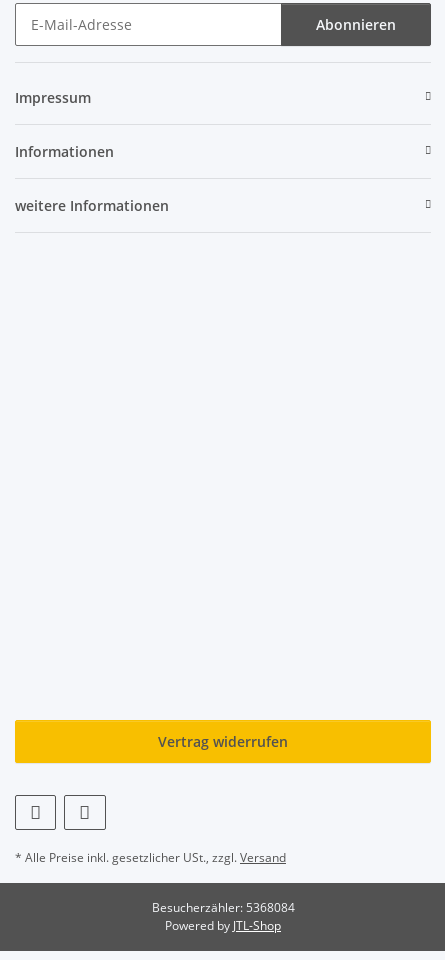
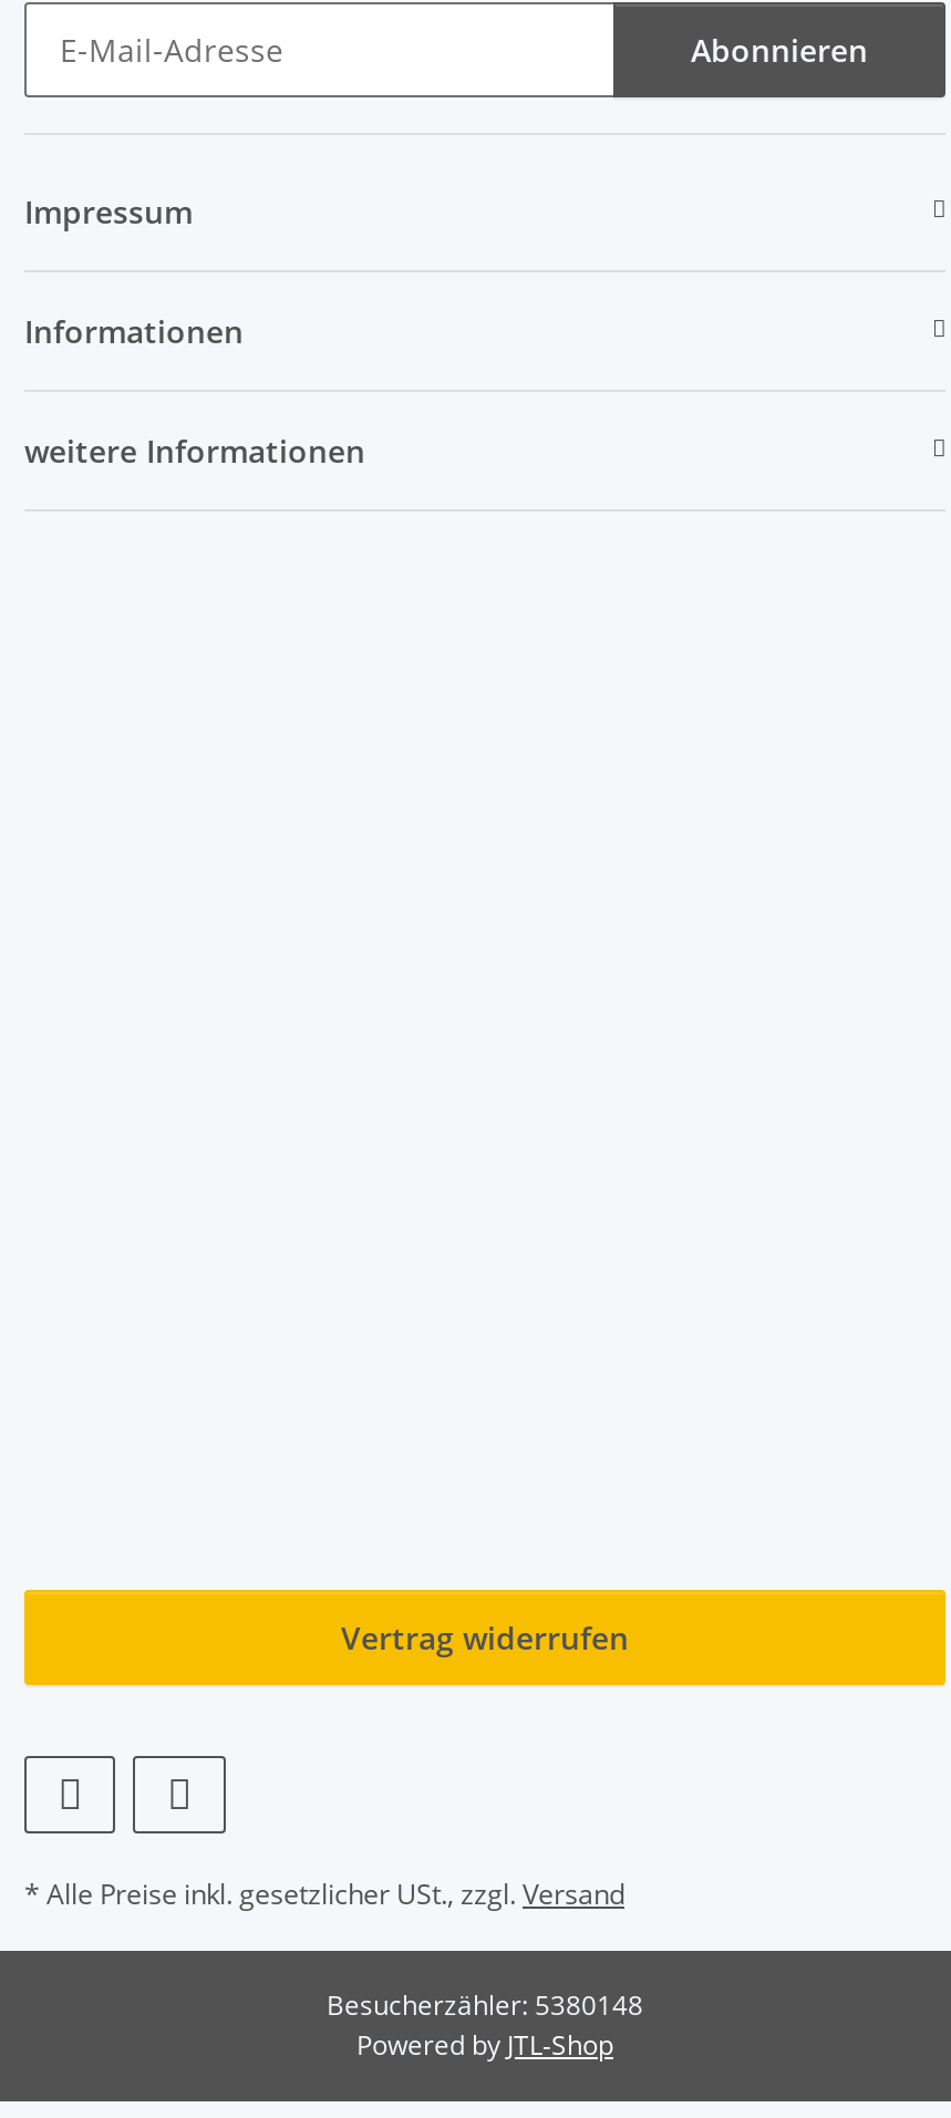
- Besucherzähler: 5368084
+ Besucherzähler: 5380148
